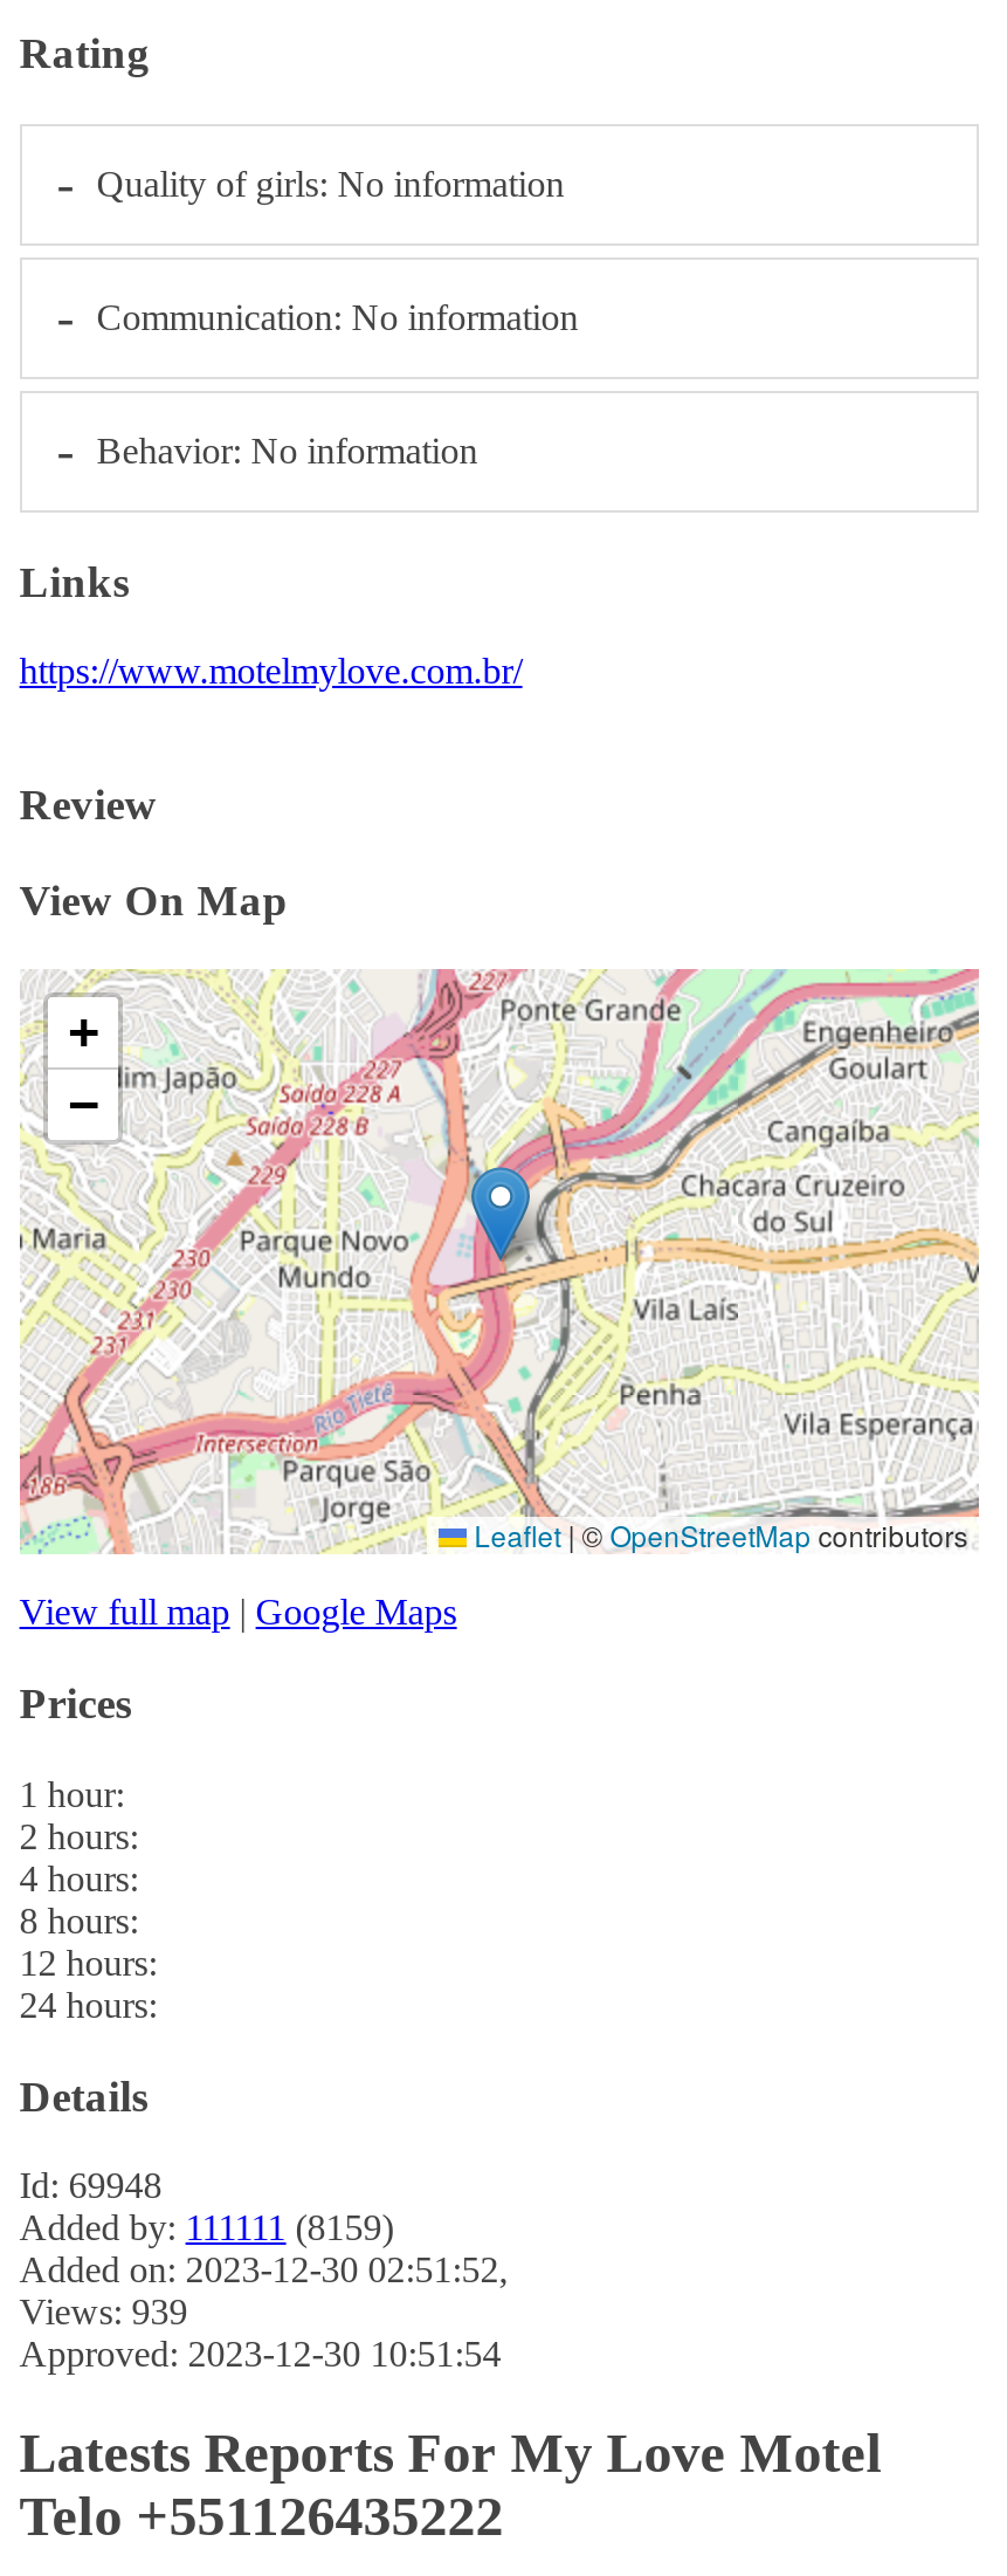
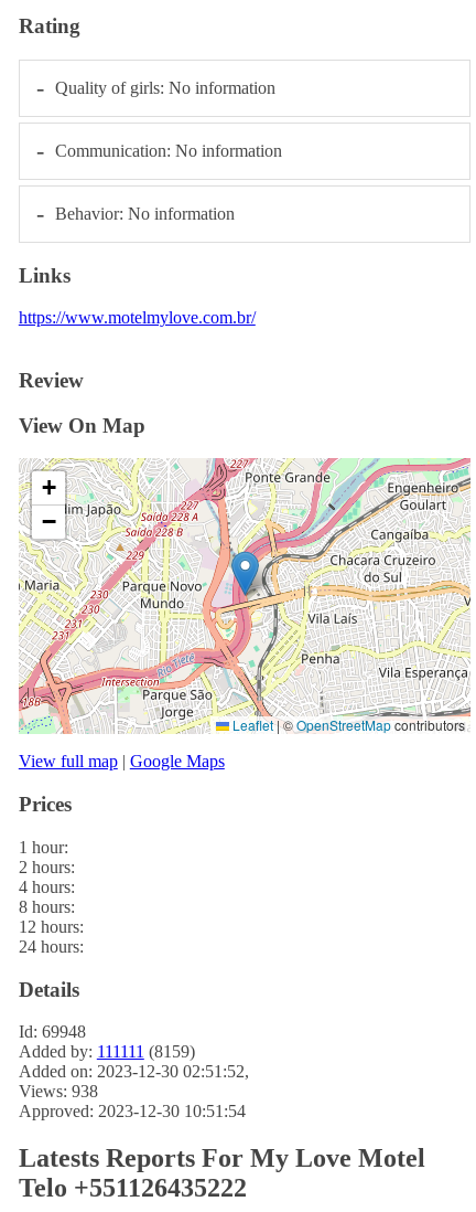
- Views: 939
+ Views: 938
